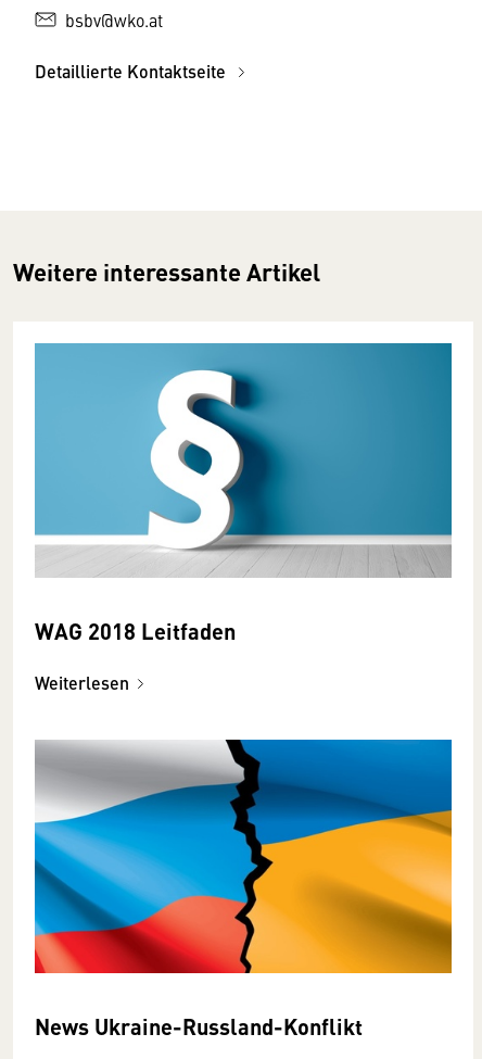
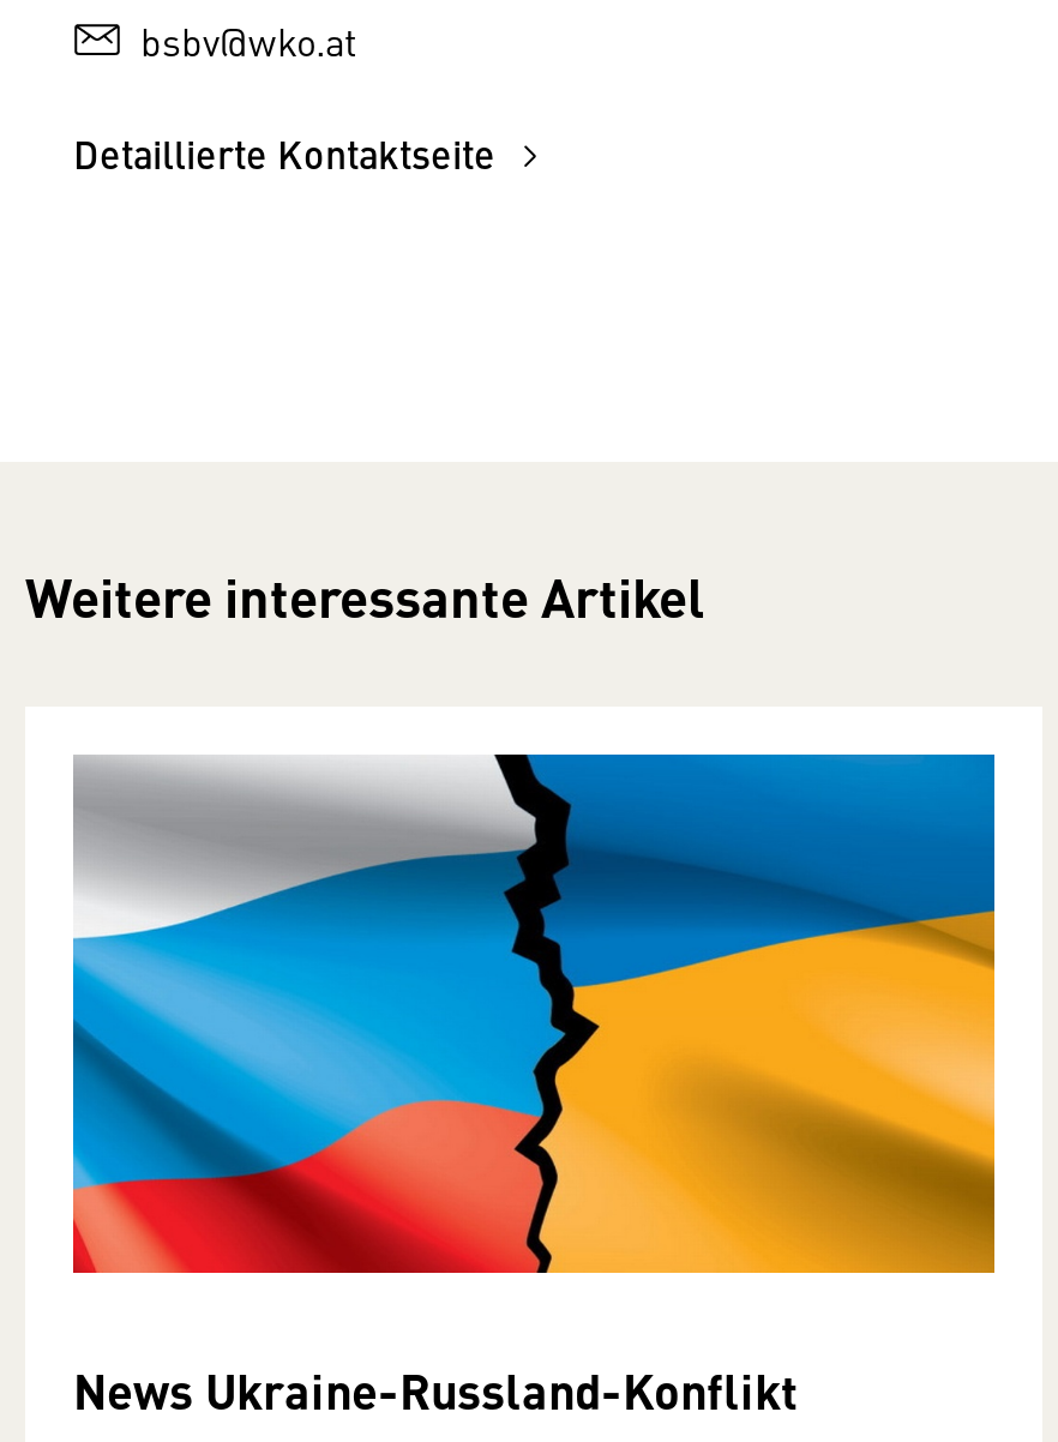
- [image]
- WAG 2018 Leitfaden
- Weiterlesen
